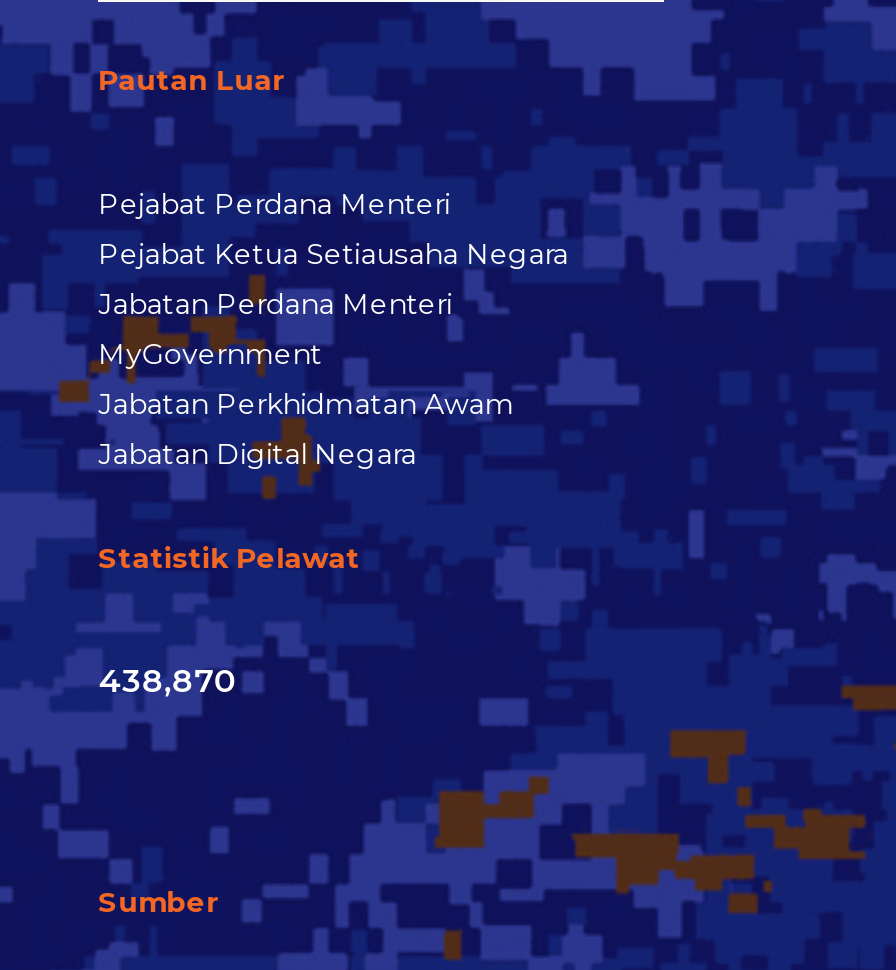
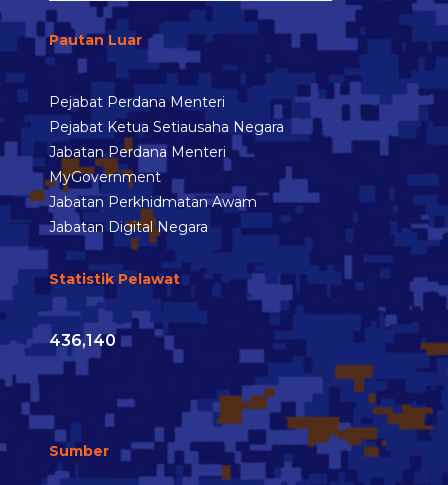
- 438,870
+ 436,140
